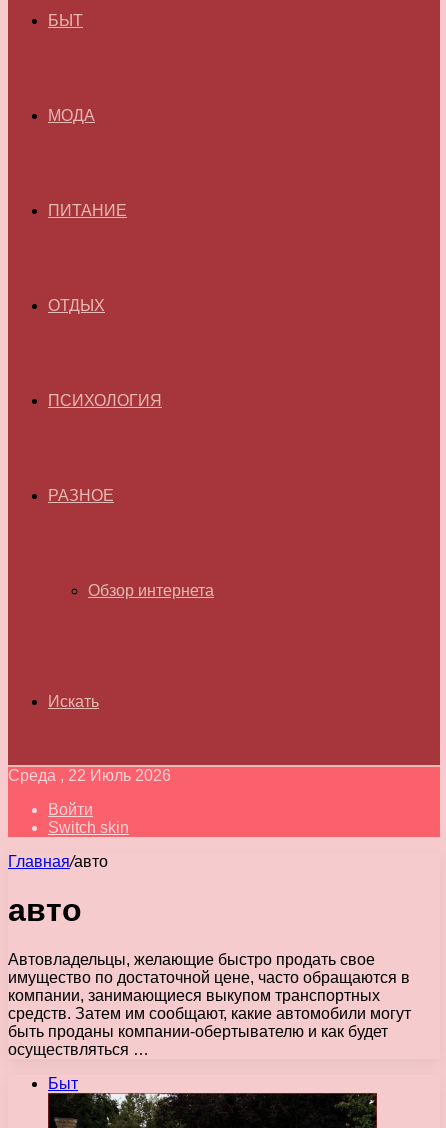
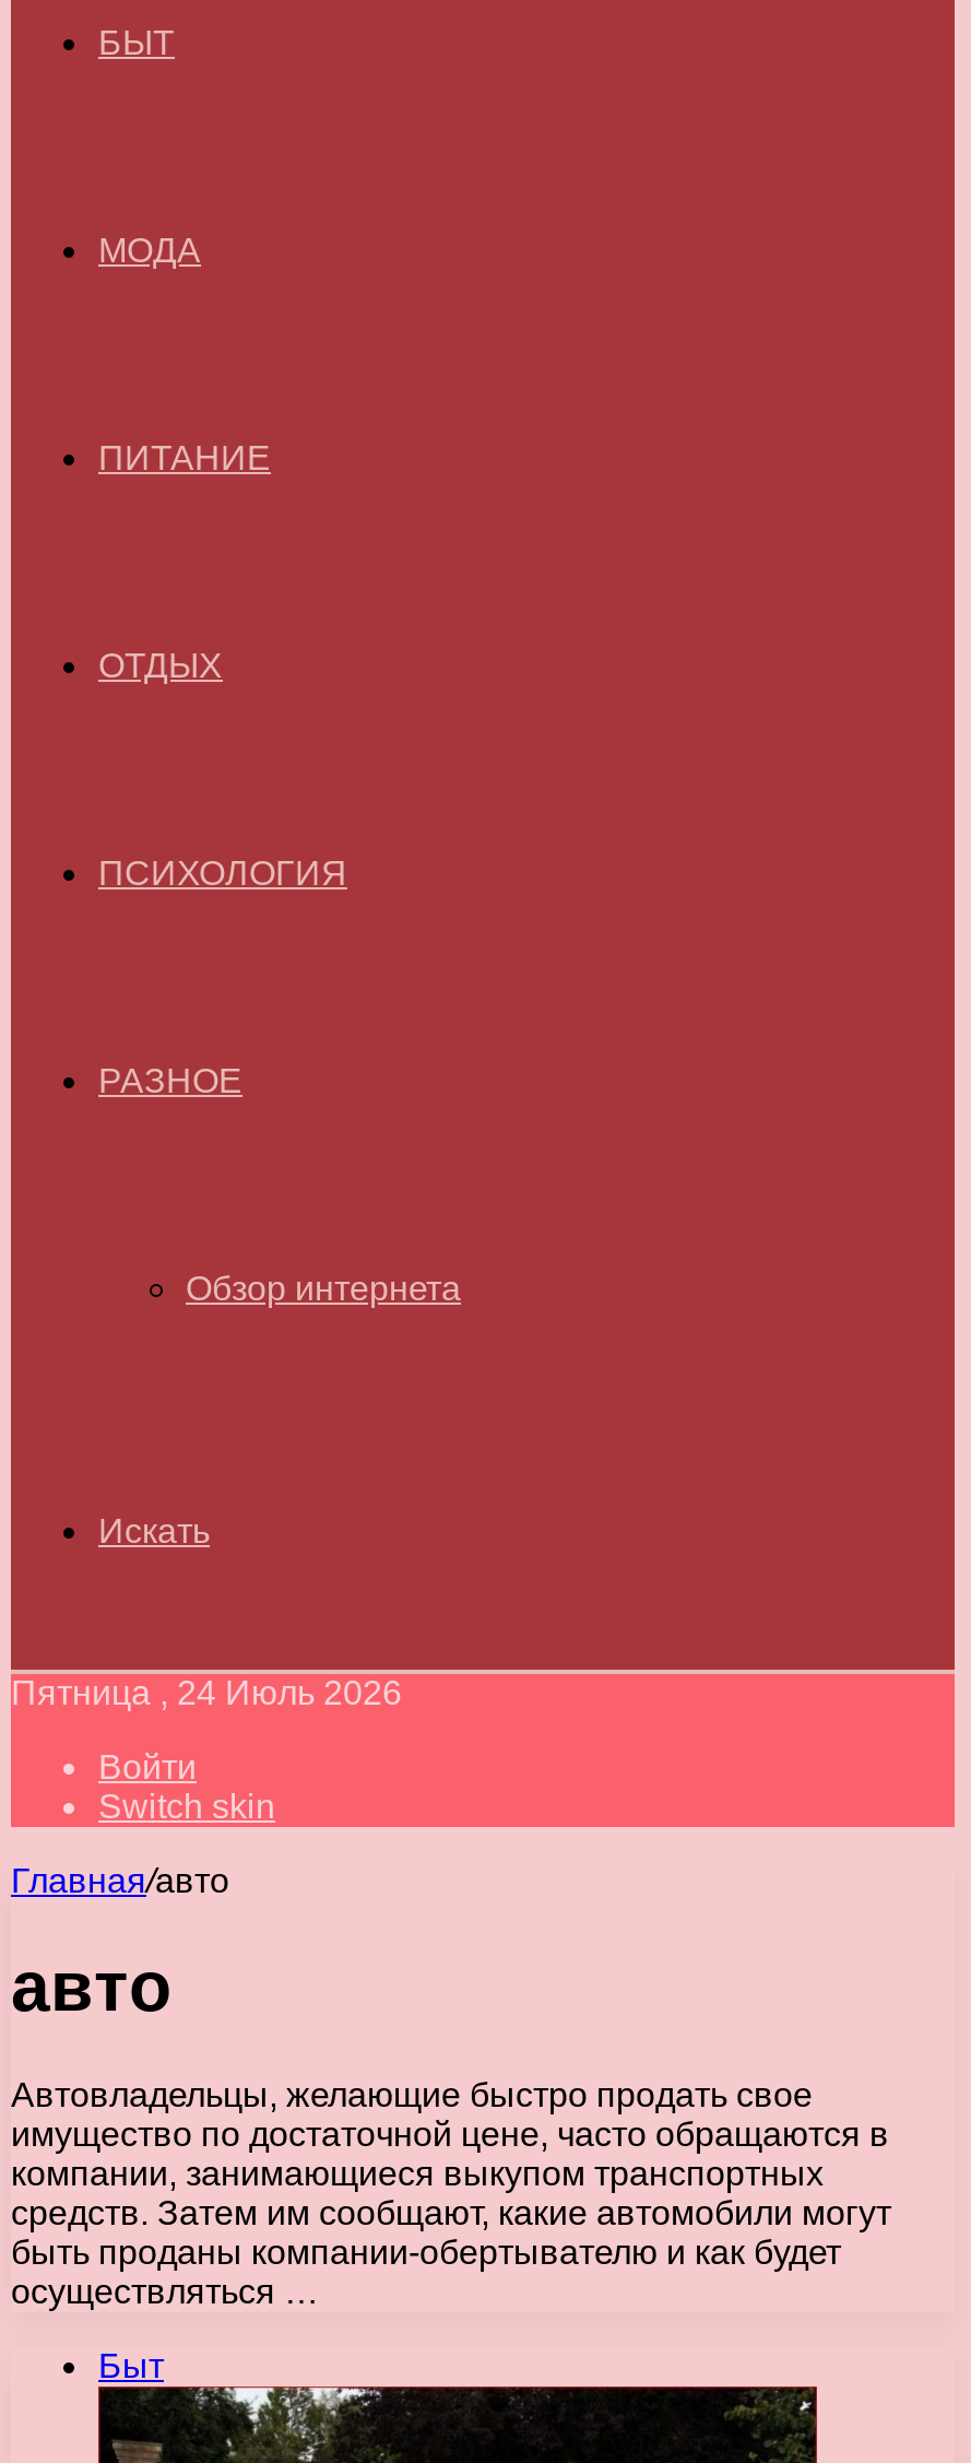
- Среда , 22 Июль 2026
+ Пятница , 24 Июль 2026
